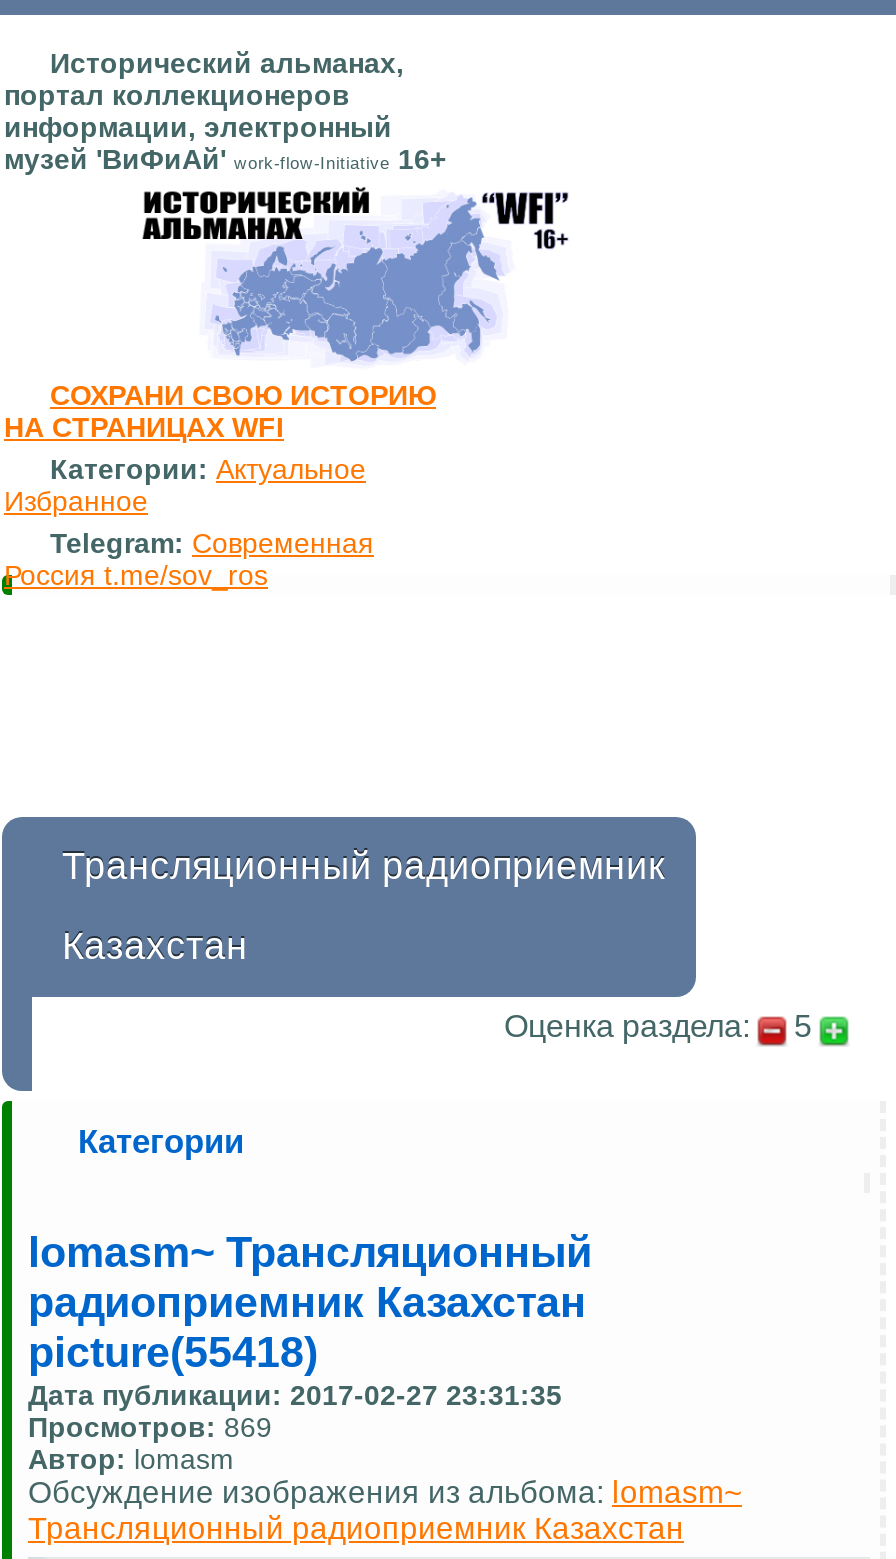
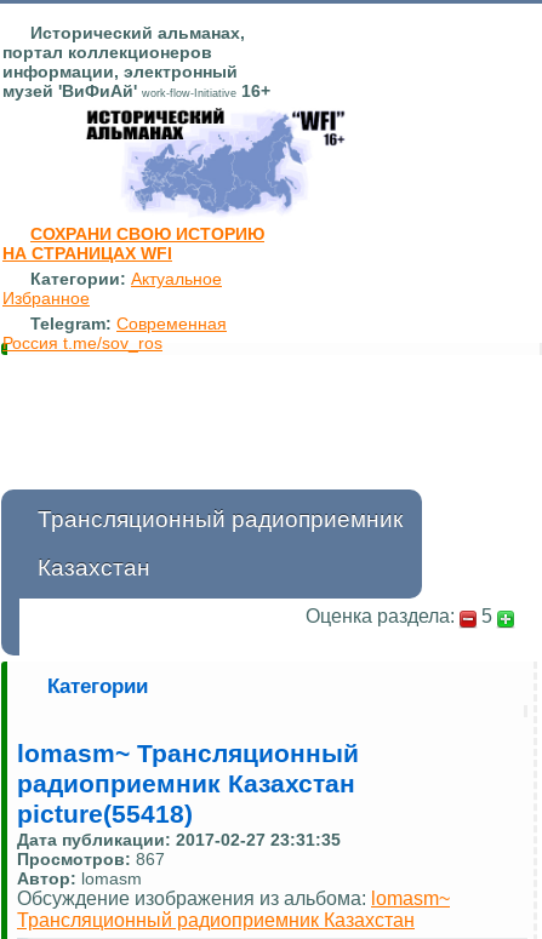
- Просмотров: 869
+ Просмотров: 867
